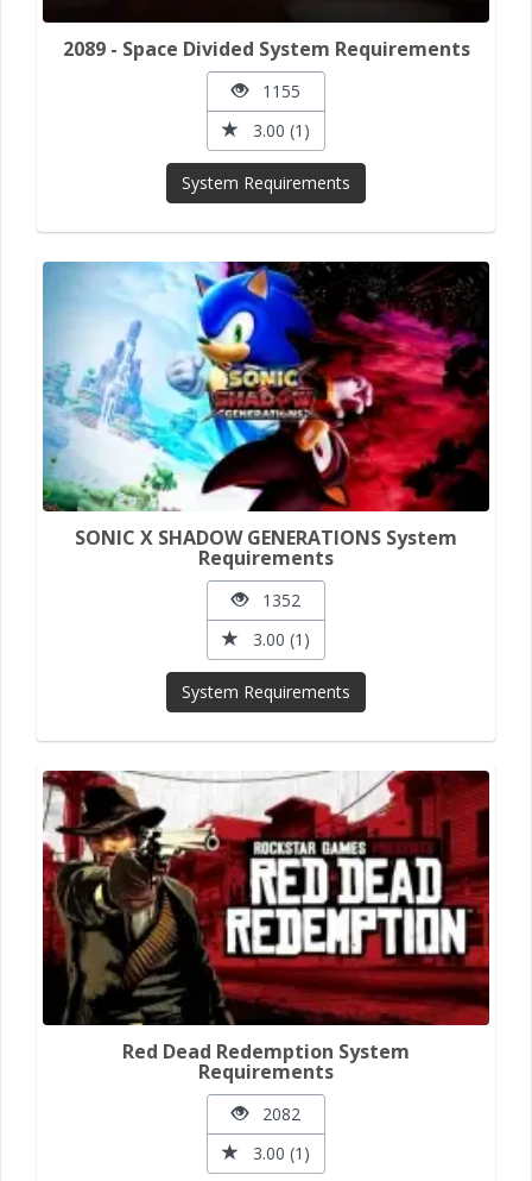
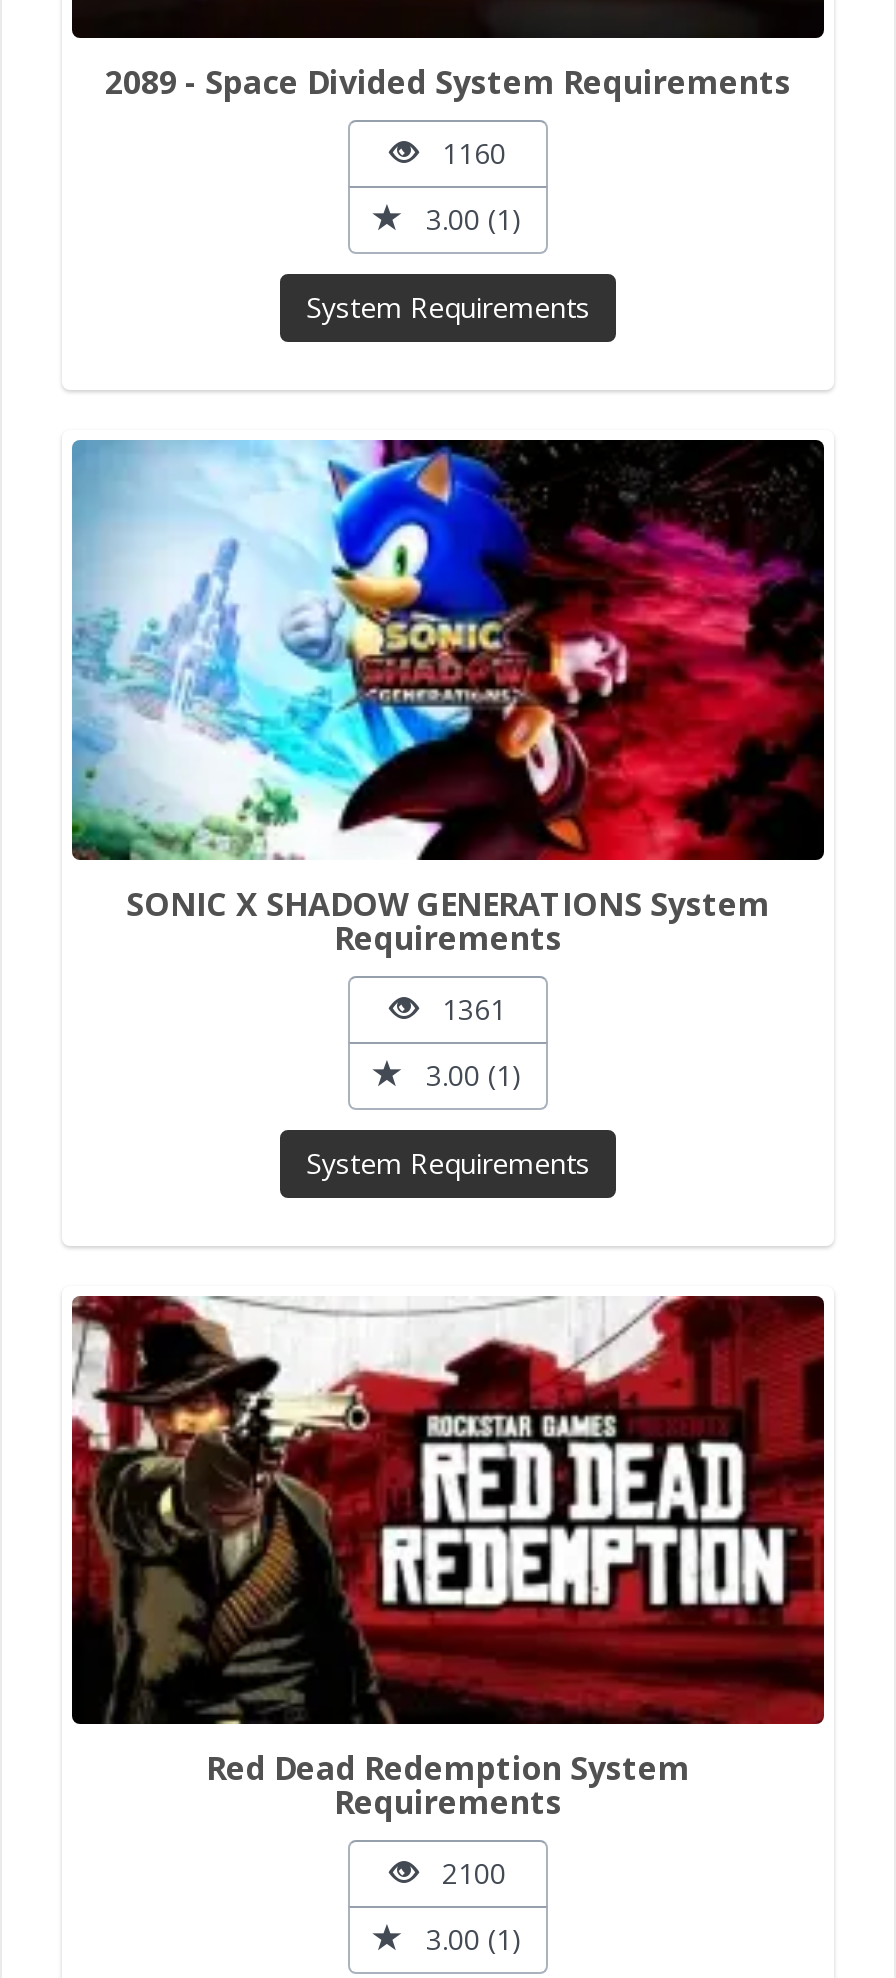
- 1155
+ 1160

- 1352
+ 1361

- 2082
+ 2100
